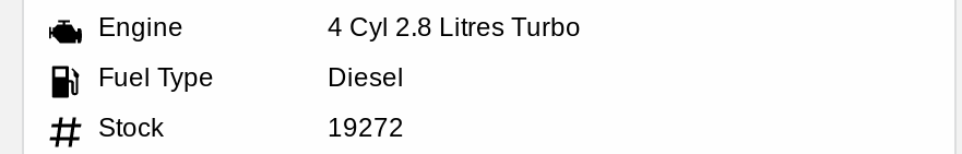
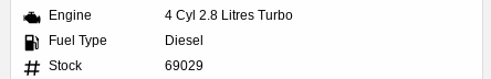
- 19272
+ 69029
